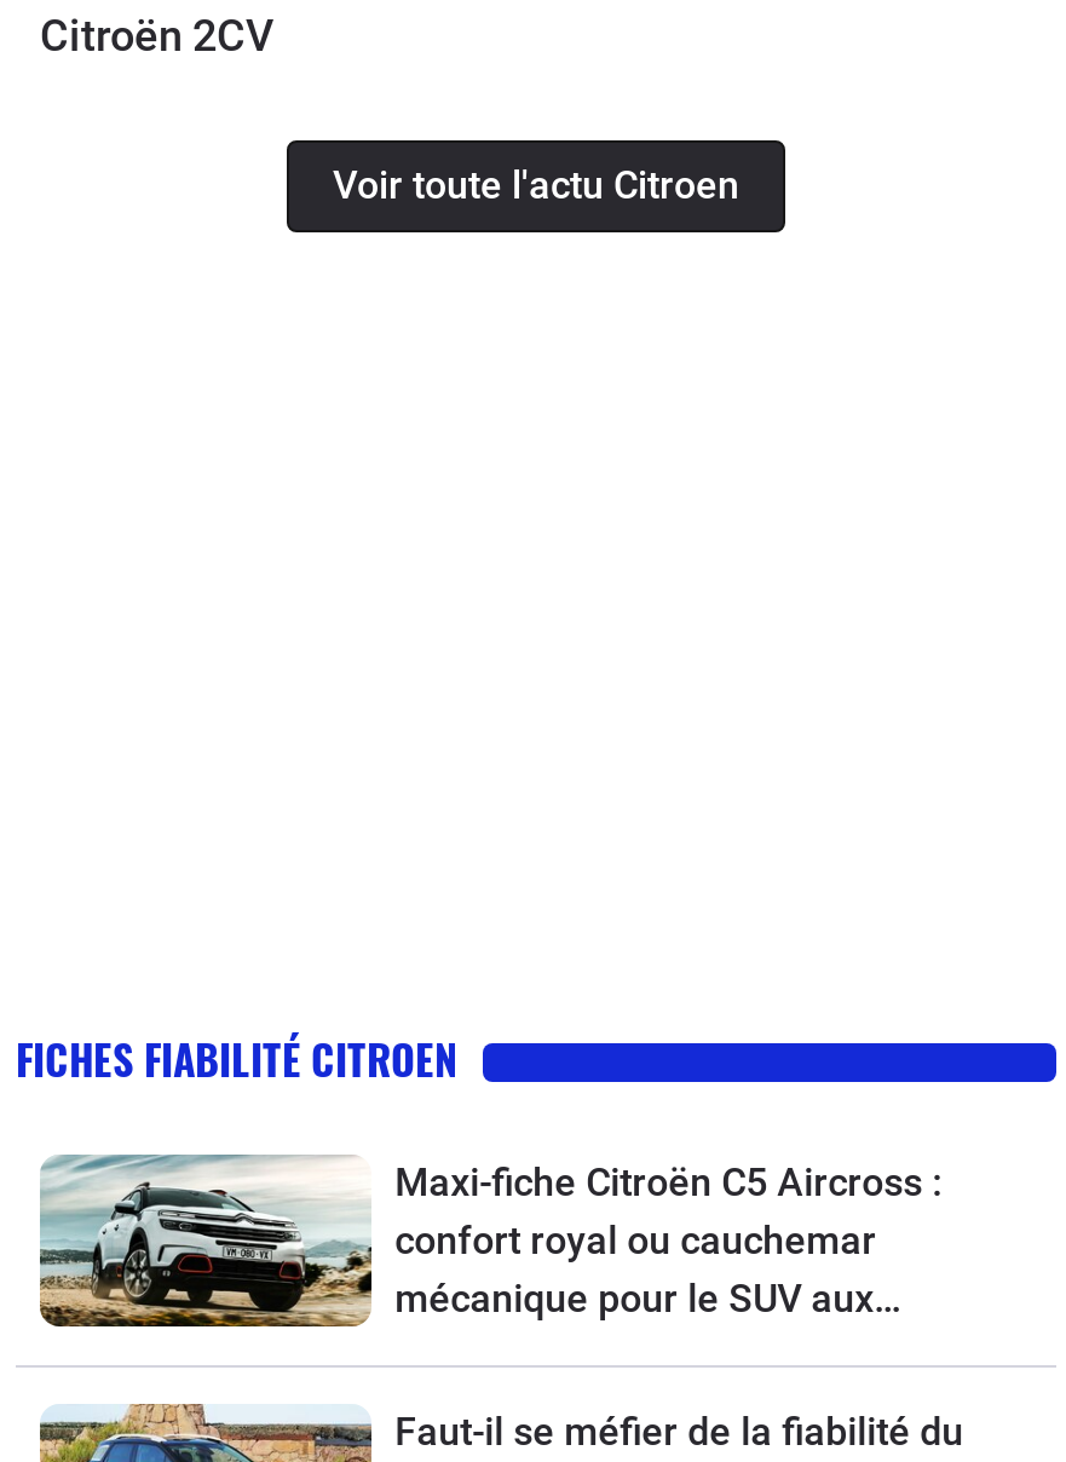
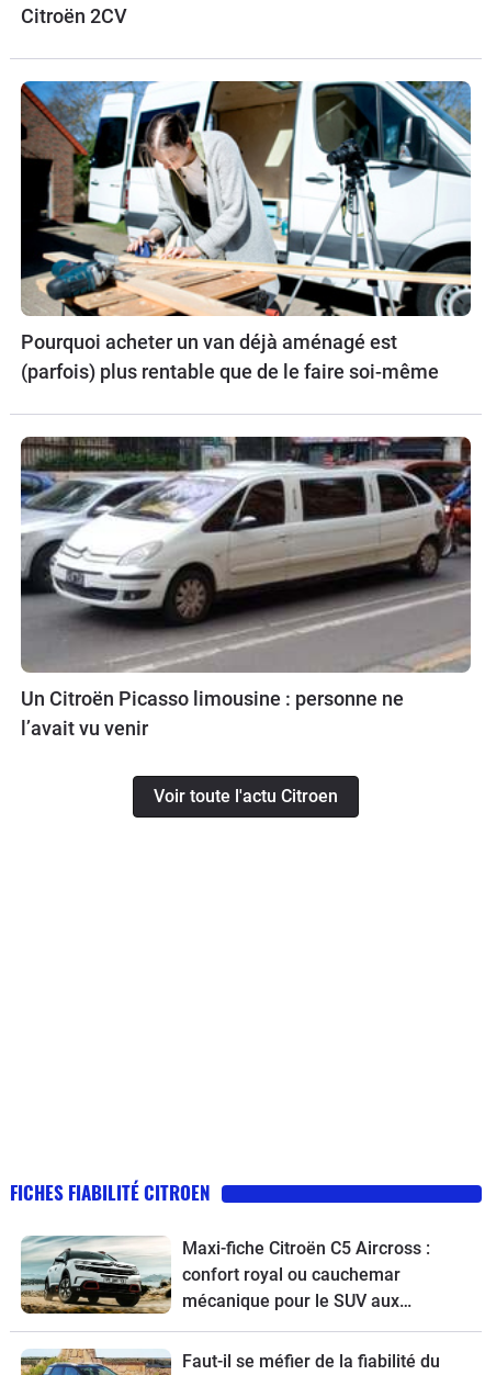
+ [image]
+ Pourquoi acheter un van déjà aménagé est
+ (parfois) plus rentable que de le faire soi-même

+ [image]
+ Un Citroën Picasso limousine : personne ne
+ l’avait vu venir
